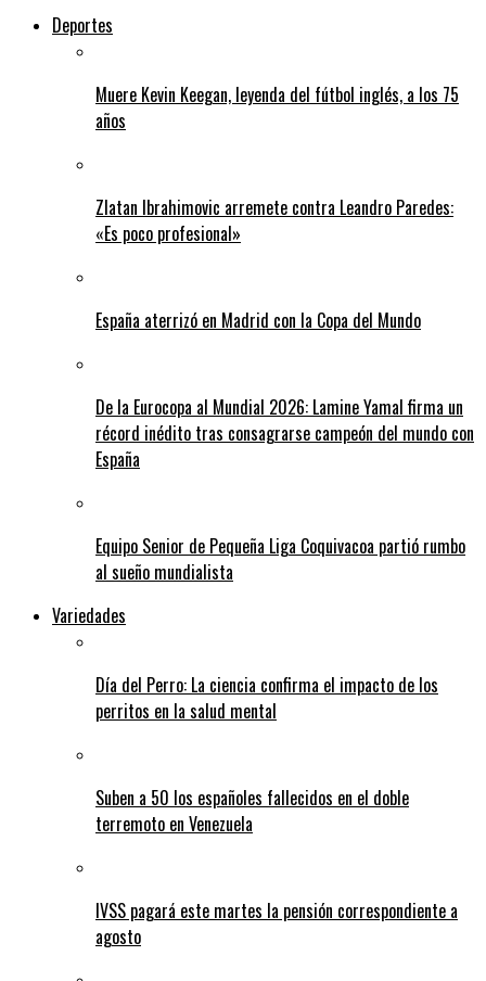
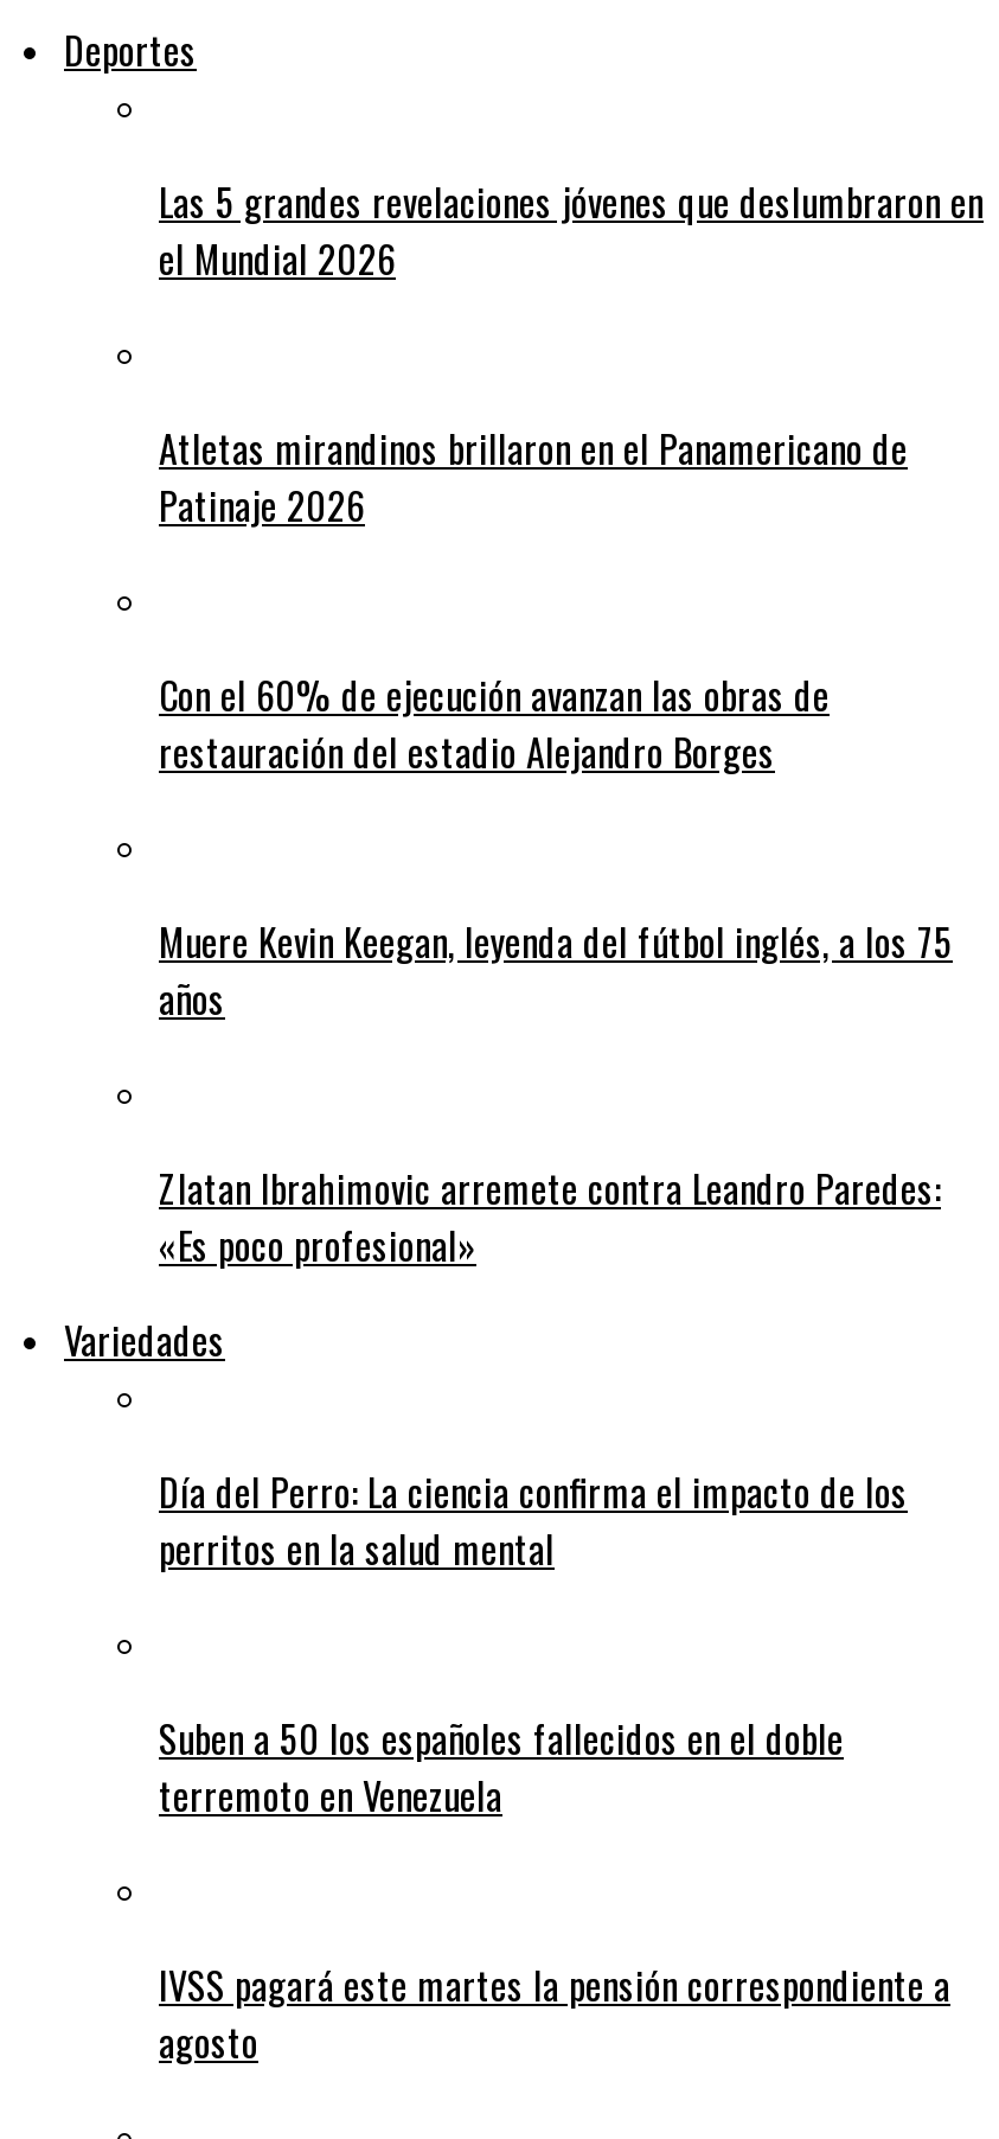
+ Las 5 grandes revelaciones jóvenes que deslumbraron en
+ el Mundial 2026
+ Atletas mirandinos brillaron en el Panamericano de
+ Patinaje 2026
+ Con el 60% de ejecución avanzan las obras de
+ restauración del estadio Alejandro Borges

moved down: Muere Kevin Keegan, leyenda del fútbol inglés, a los 75 | años | Zlatan Ibrahimovic arremete contra Leandro Paredes: | «Es poco profesional»

- España aterrizó en Madrid con la Copa del Mundo
- De la Eurocopa al Mundial 2026: Lamine Yamal firma un
- récord inédito tras consagrarse campeón del mundo con
- España
- Equipo Senior de Pequeña Liga Coquivacoa partió rumbo
- al sueño mundialista
